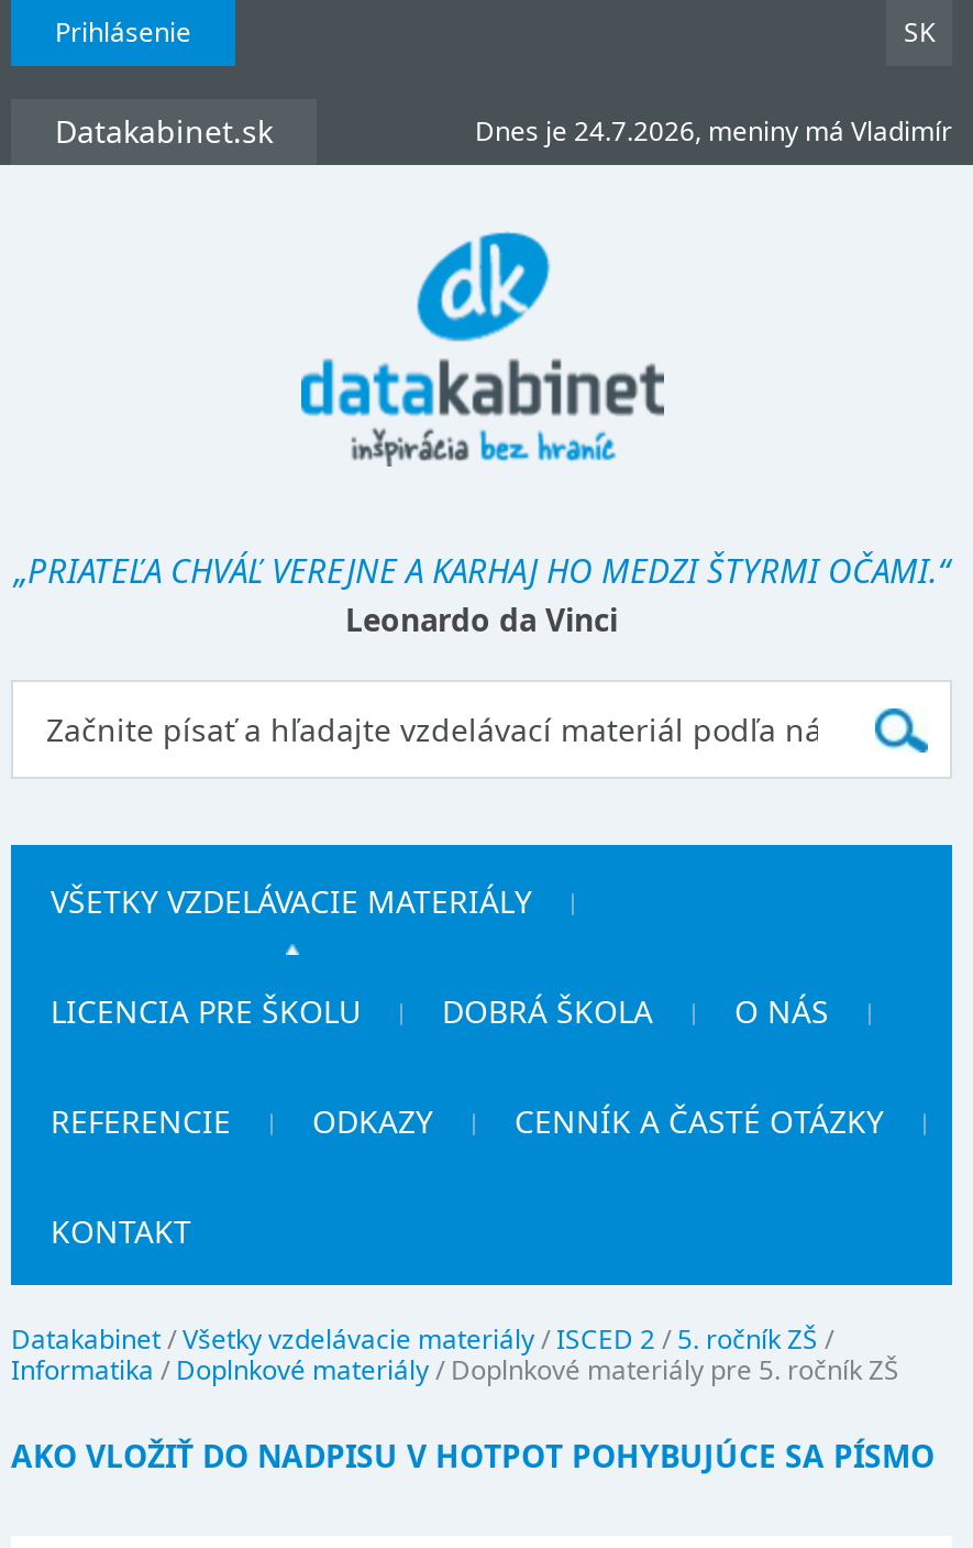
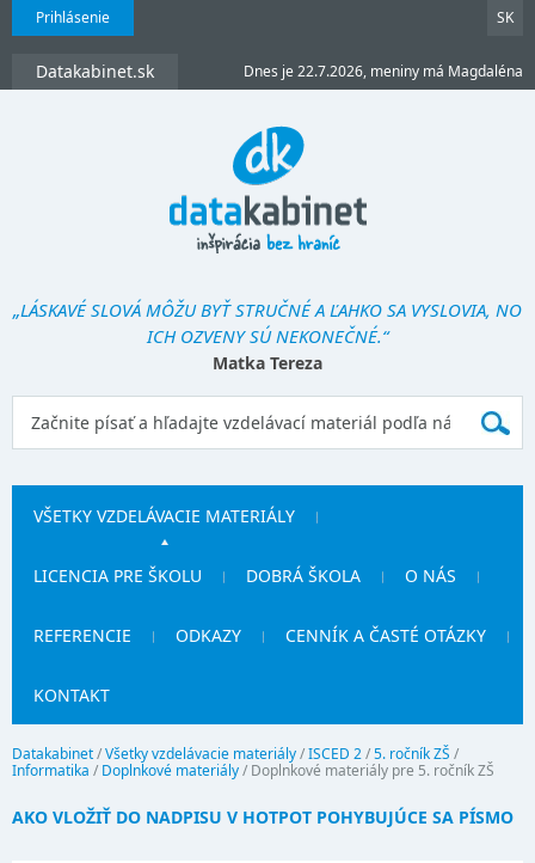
- Dnes je 24.7.2026, meniny má Vladimír
+ Dnes je 22.7.2026, meniny má Magdaléna

- „PRIATEĽA CHVÁĽ VEREJNE A KARHAJ HO MEDZI ŠTYRMI OČAMI.“
- Leonardo da Vinci
+ „LÁSKAVÉ SLOVÁ MÔŽU BYŤ STRUČNÉ A ĽAHKO SA VYSLOVIA, NO
+ ICH OZVENY SÚ NEKONEČNÉ.“
+ Matka Tereza
